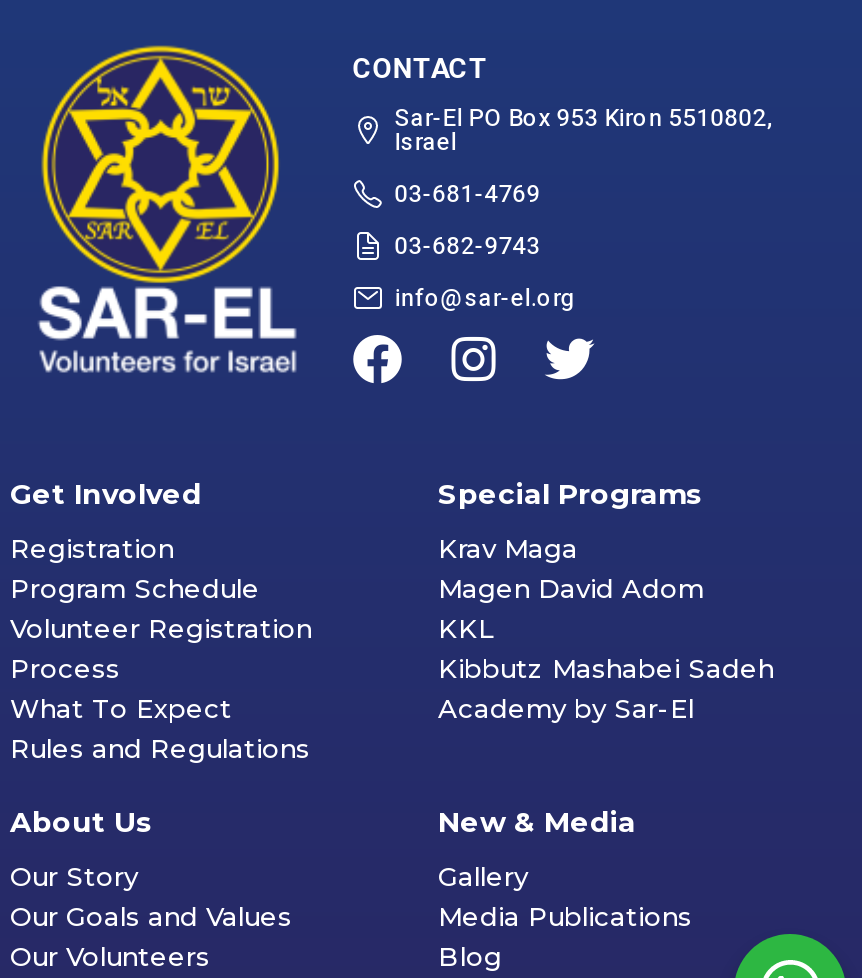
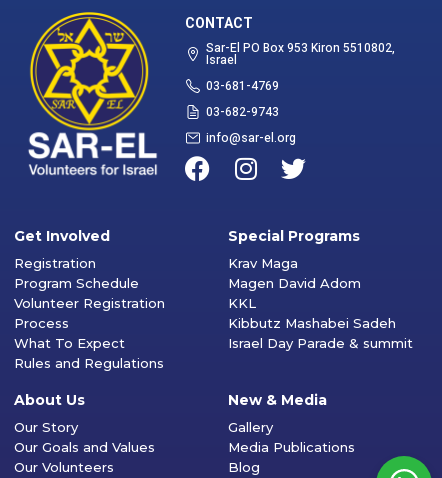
- Academy by Sar-El
+ Israel Day Parade & summit
